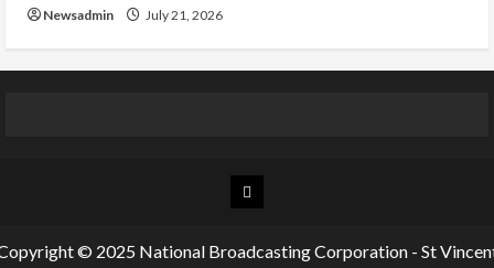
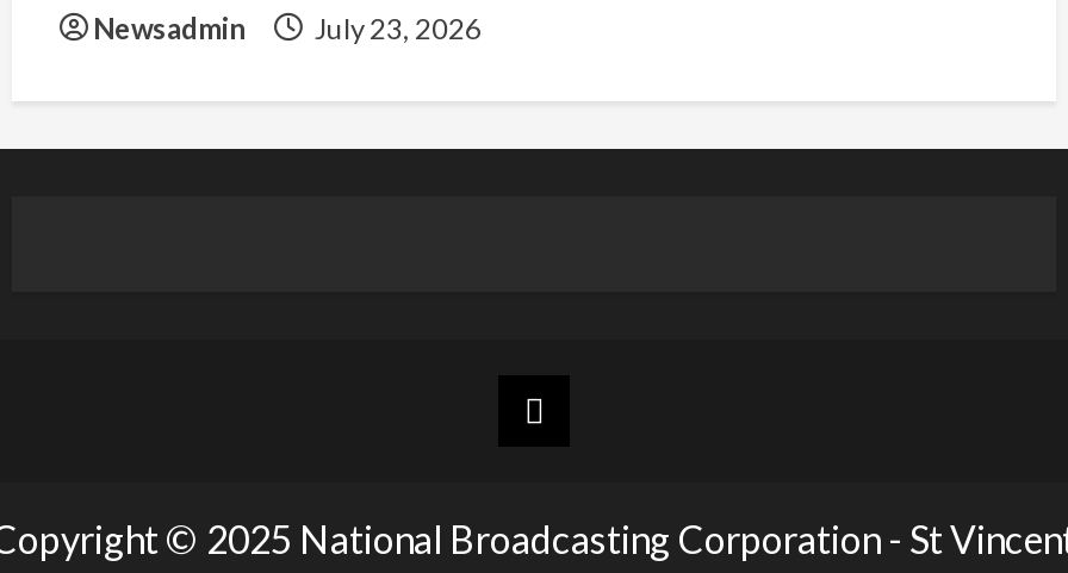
- Newsadmin July 21, 2026
+ Newsadmin July 23, 2026
